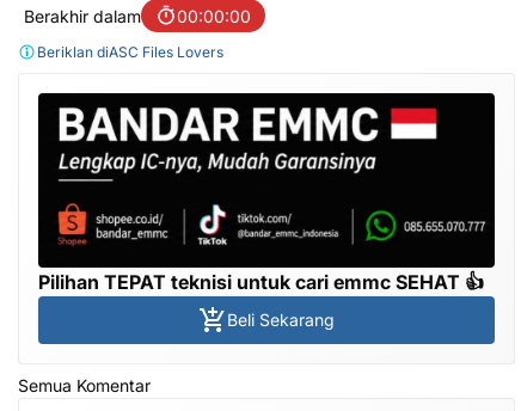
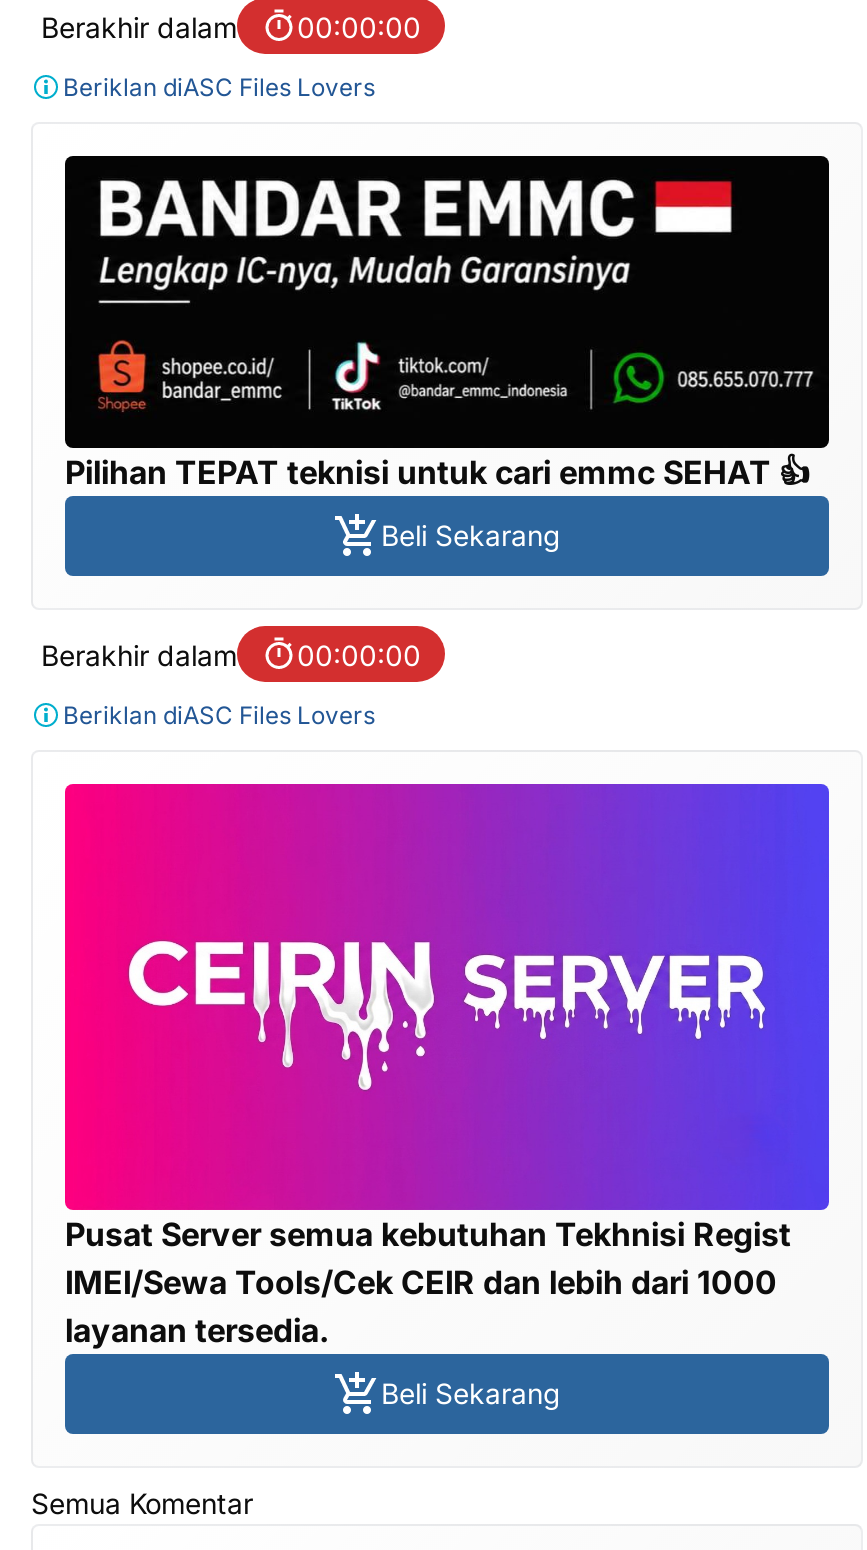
+ Berakhir dalam
+ 00:00:00
+ Beriklan diASC Files Lovers

+ [image]
+ Pusat Server semua kebutuhan Tekhnisi Regist
+ IMEI/Sewa Tools/Cek CEIR dan lebih dari 1000
+ layanan tersedia.
+ Beli Sekarang
